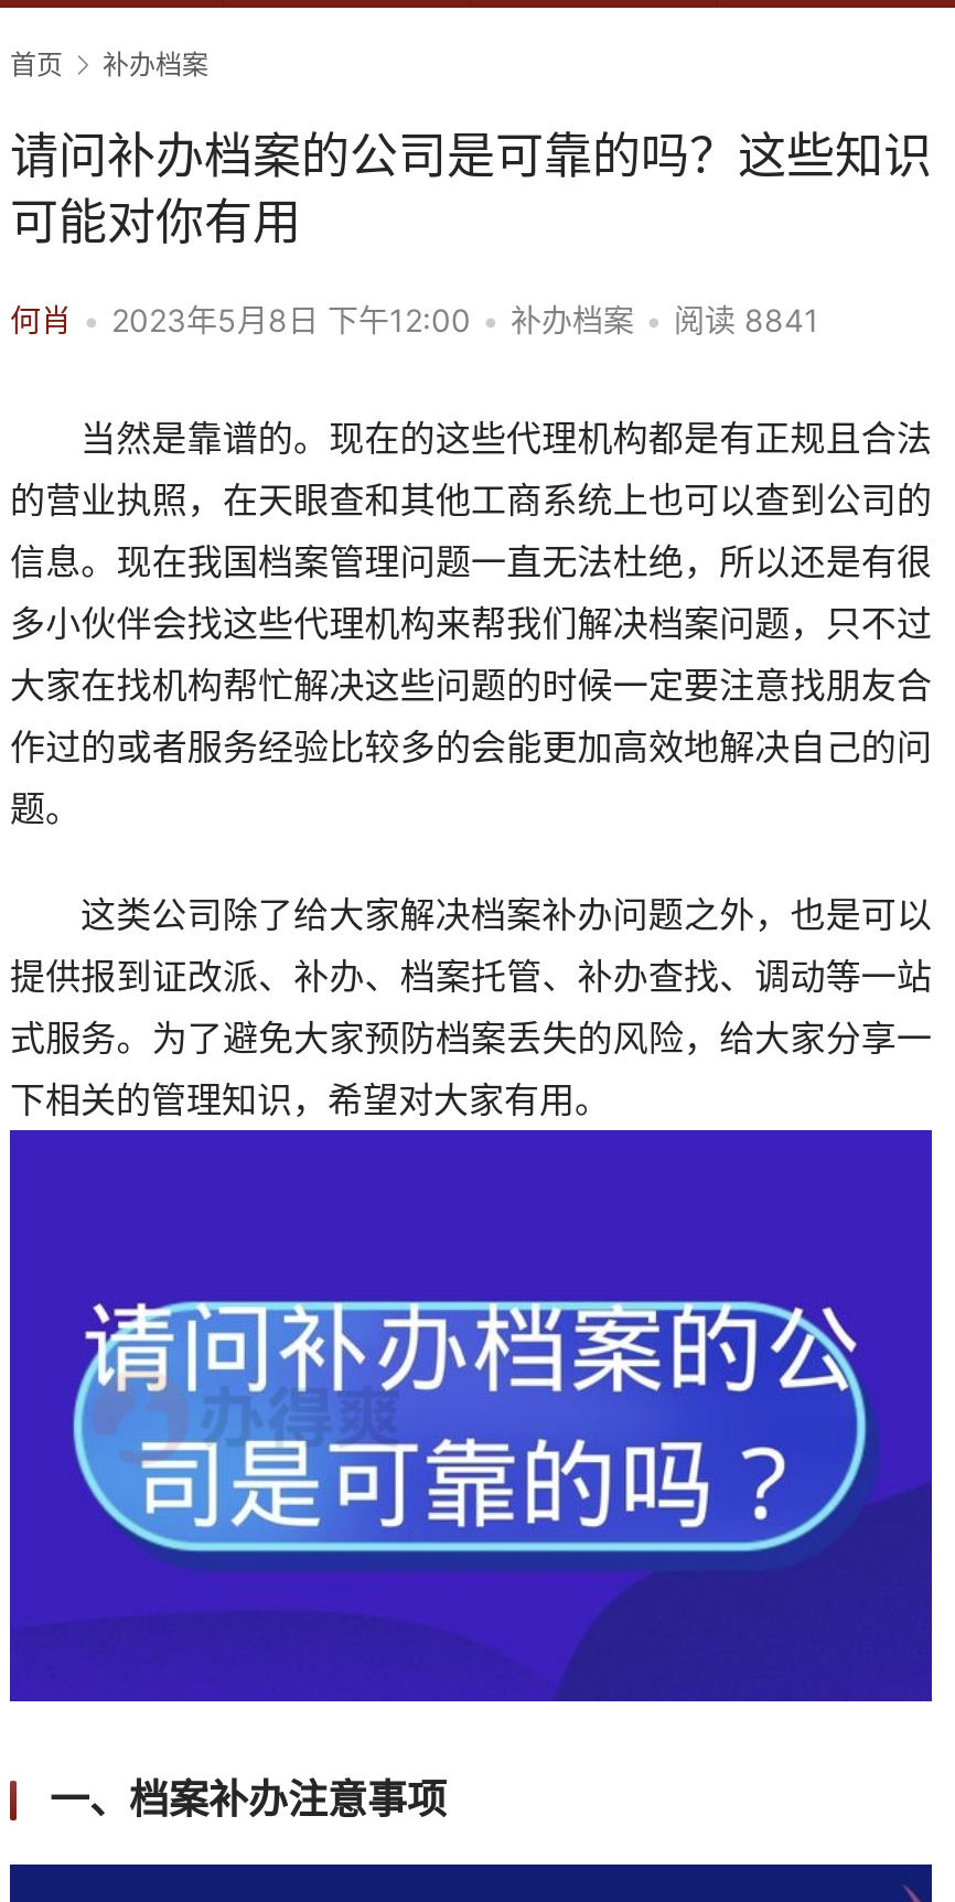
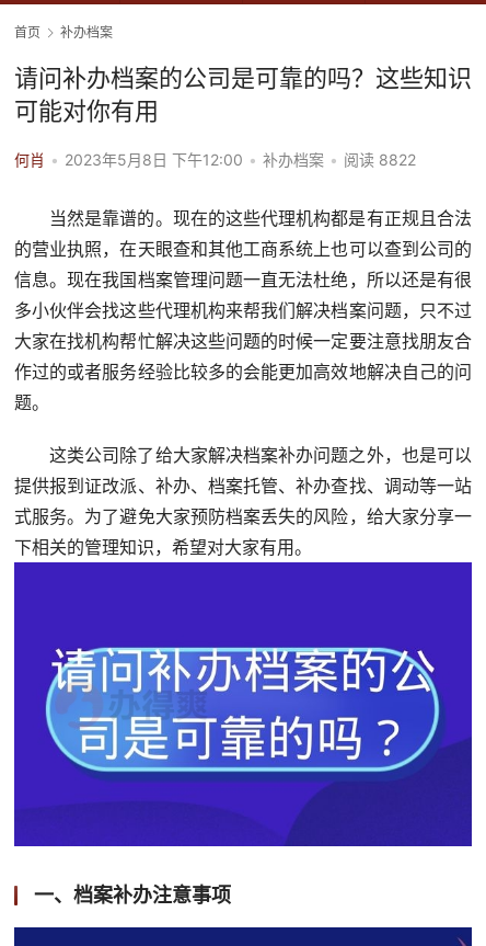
- 何肖 • 2023年5月8日 下午12:00 • 补办档案 • 阅读 8841
+ 何肖 • 2023年5月8日 下午12:00 • 补办档案 • 阅读 8822
